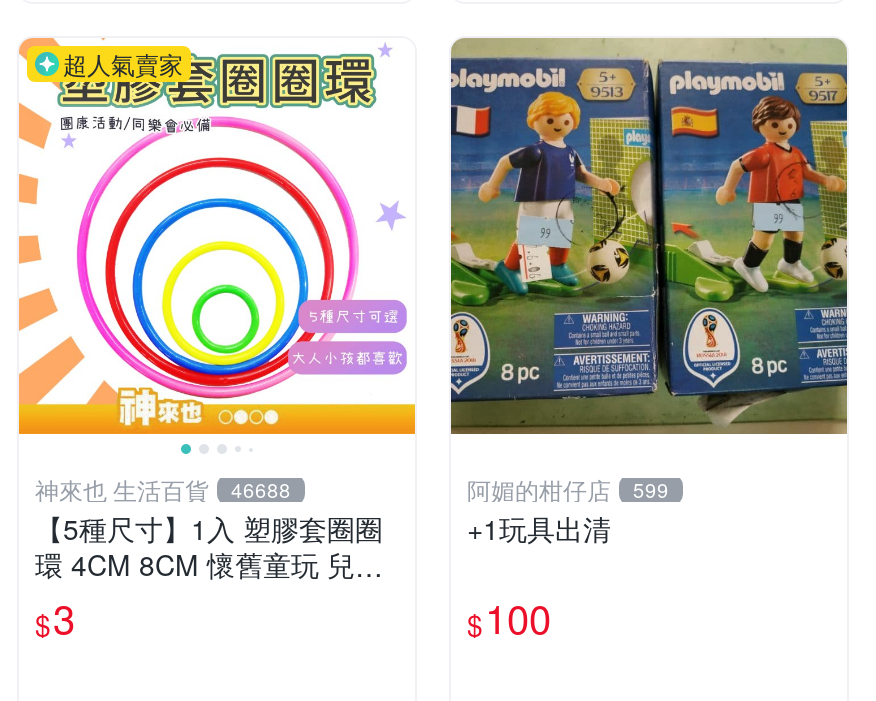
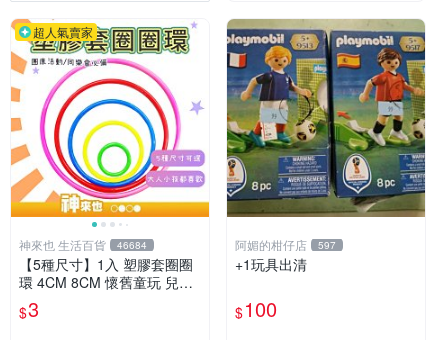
- 神來也 生活百貨 46688
+ 神來也 生活百貨 46684

- 阿媚的柑仔店 599
+ 阿媚的柑仔店 597
